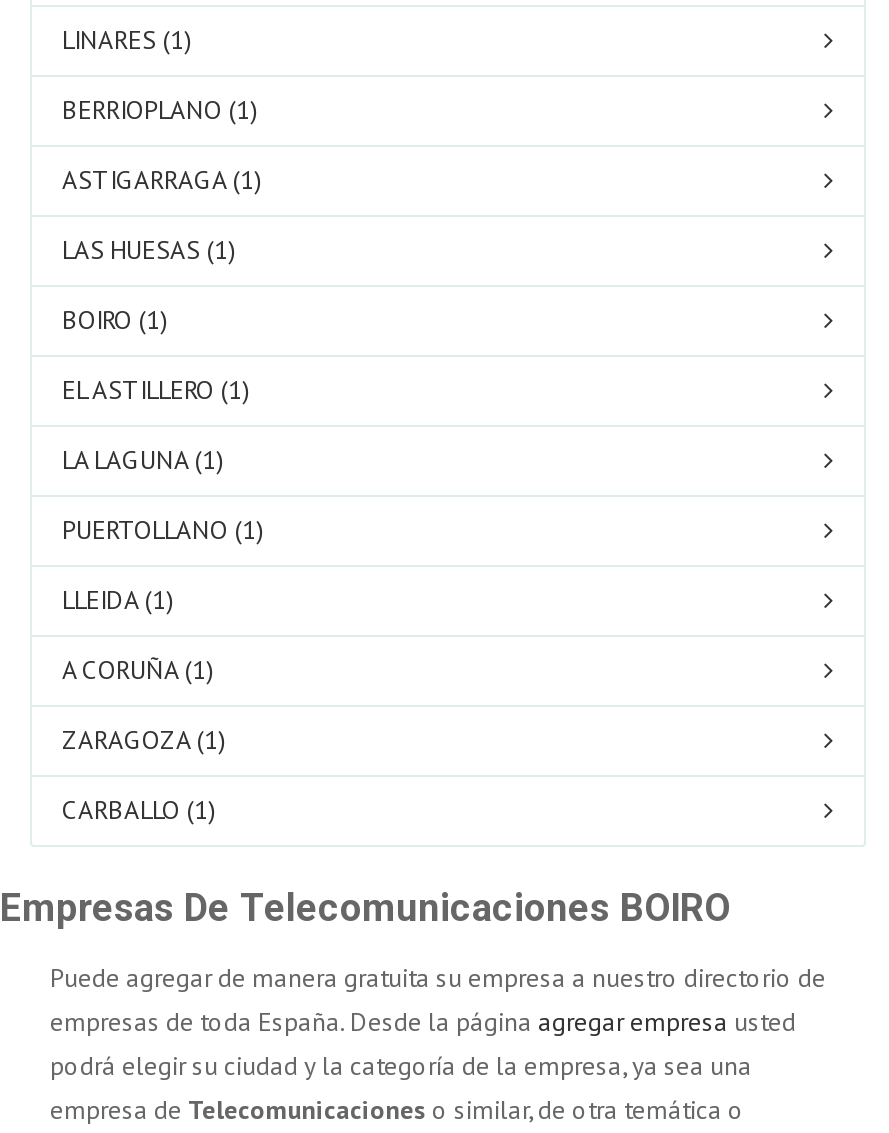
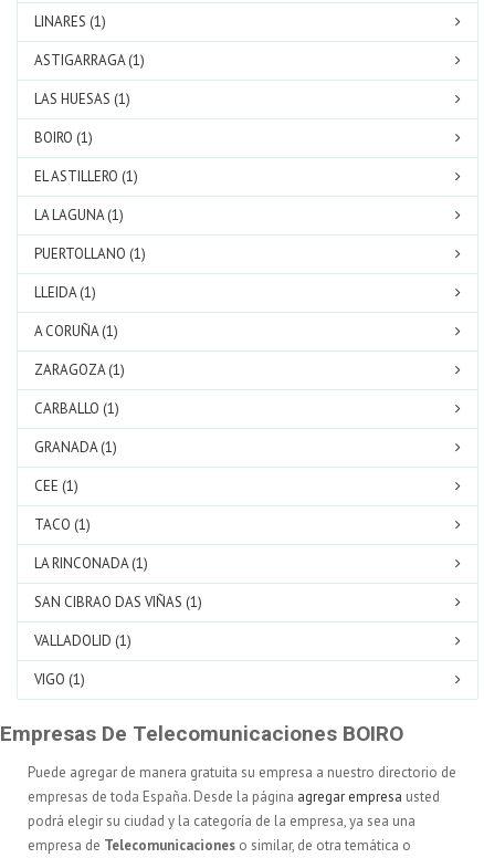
- BERRIOPLANO (1)

moved up: ASTIGARRAGA (1) | LAS HUESAS (1) | BOIRO (1) | ... | ZARAGOZA (1) | CARBALLO (1)

+ GRANADA (1)
+ CEE (1)
+ TACO (1)
+ LA RINCONADA (1)
+ SAN CIBRAO DAS VIÑAS (1)
+ VALLADOLID (1)
+ VIGO (1)
